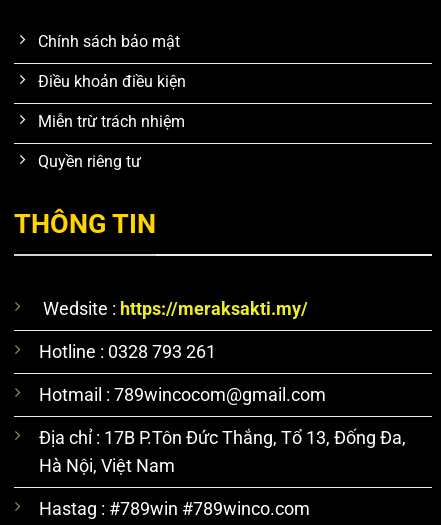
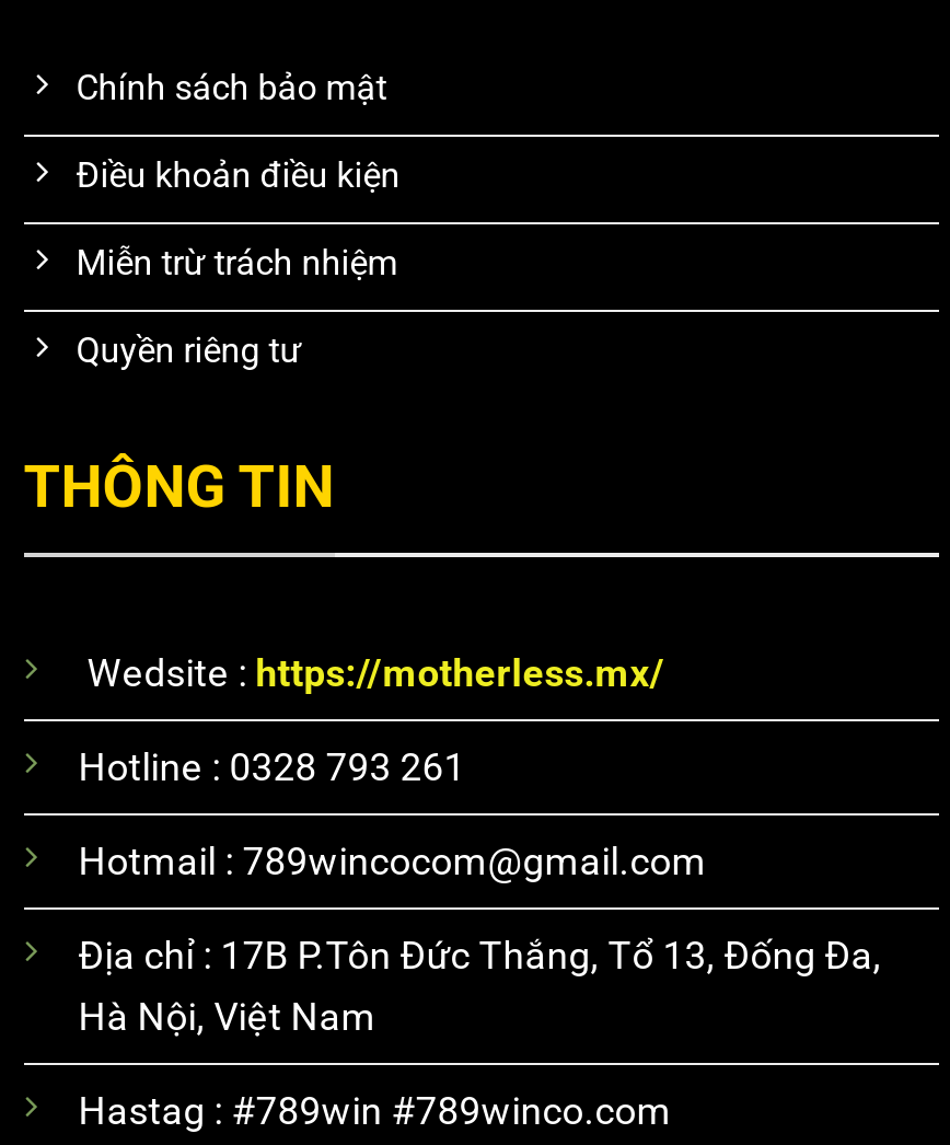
- Wedsite : https://meraksakti.my/
+ Wedsite : https://motherless.mx/
